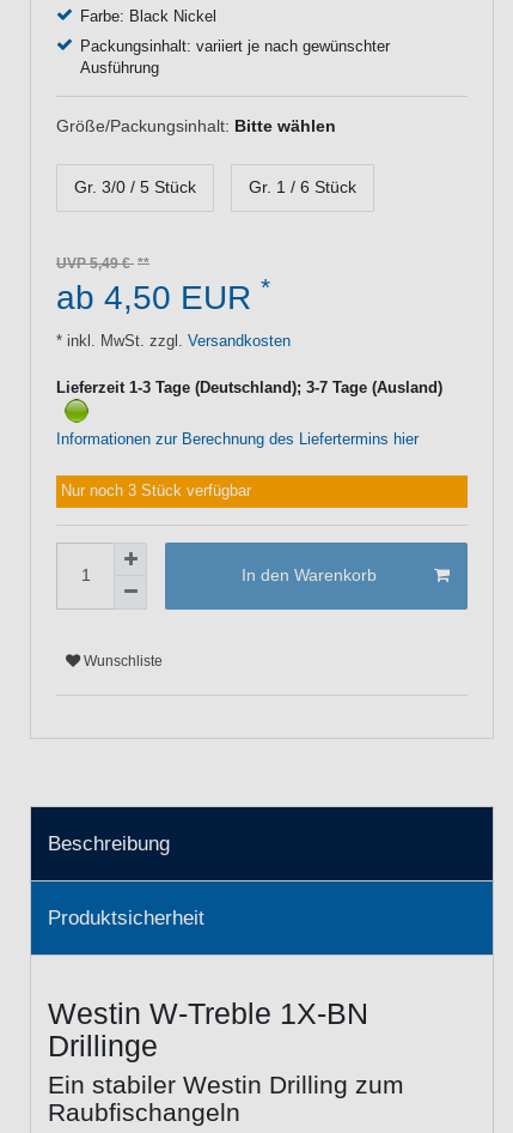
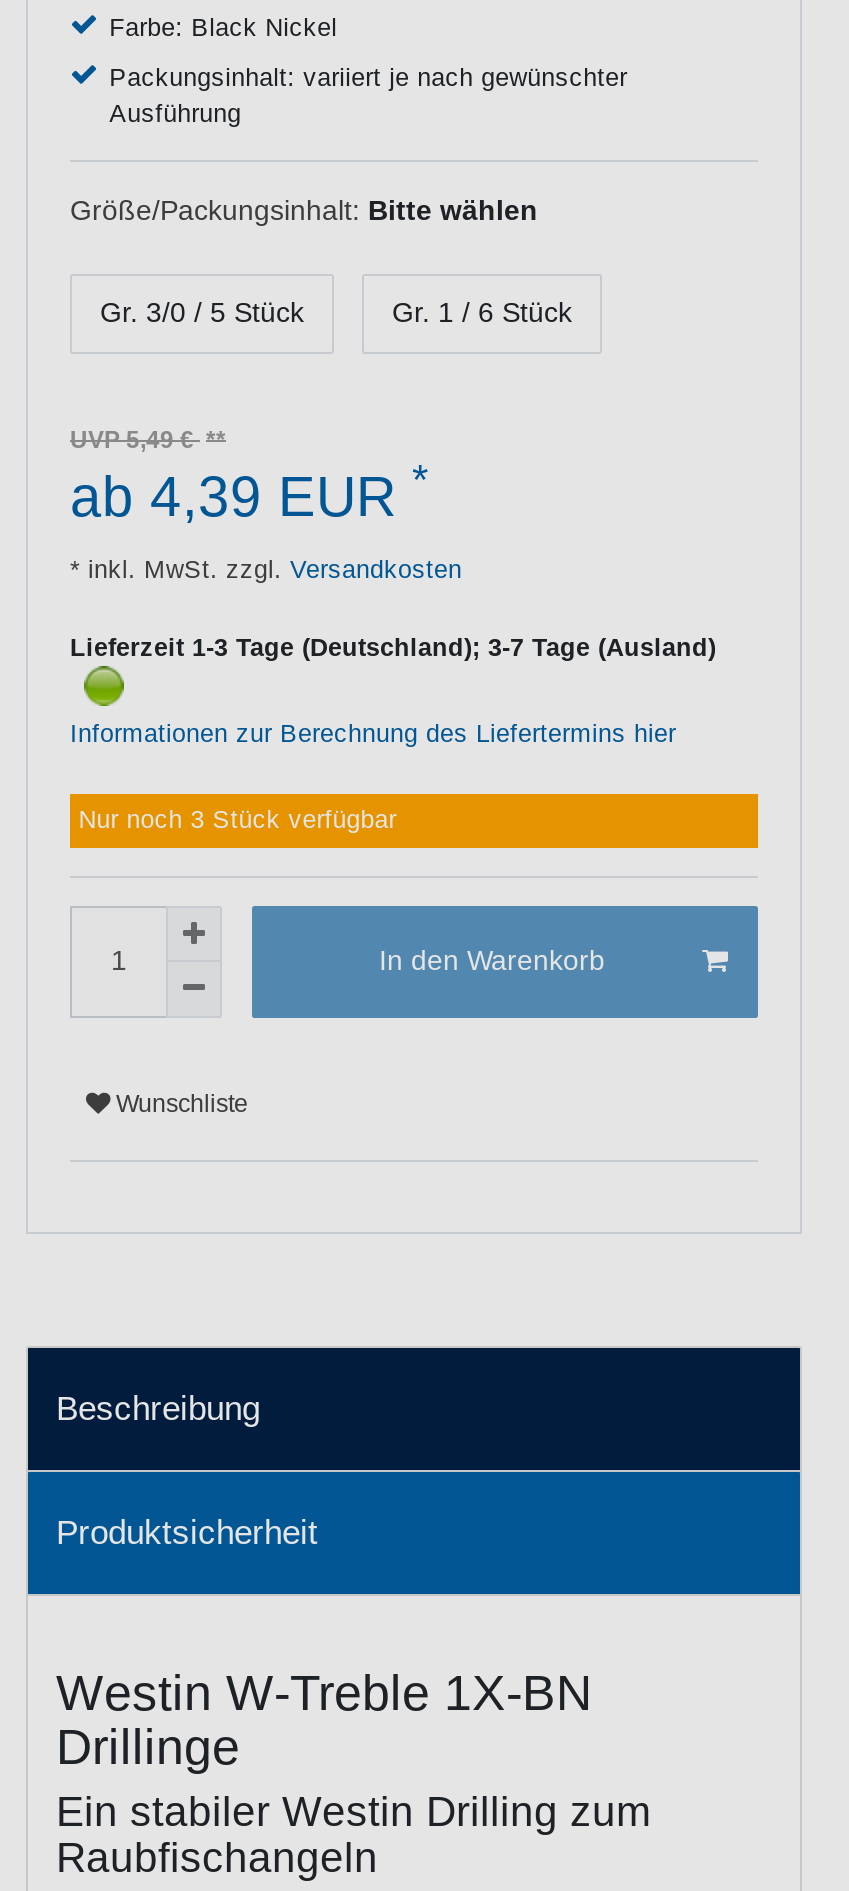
- ab 4,50 EUR *
+ ab 4,39 EUR *
